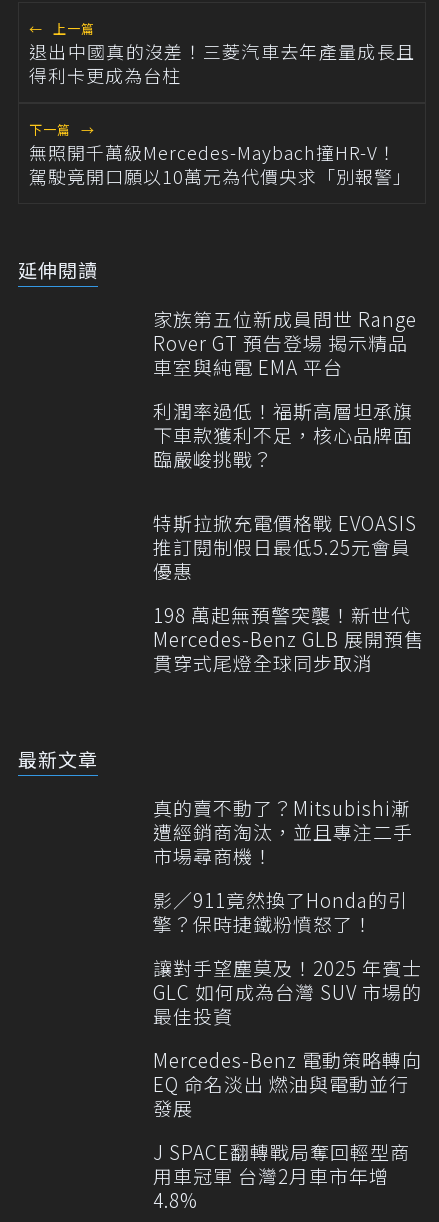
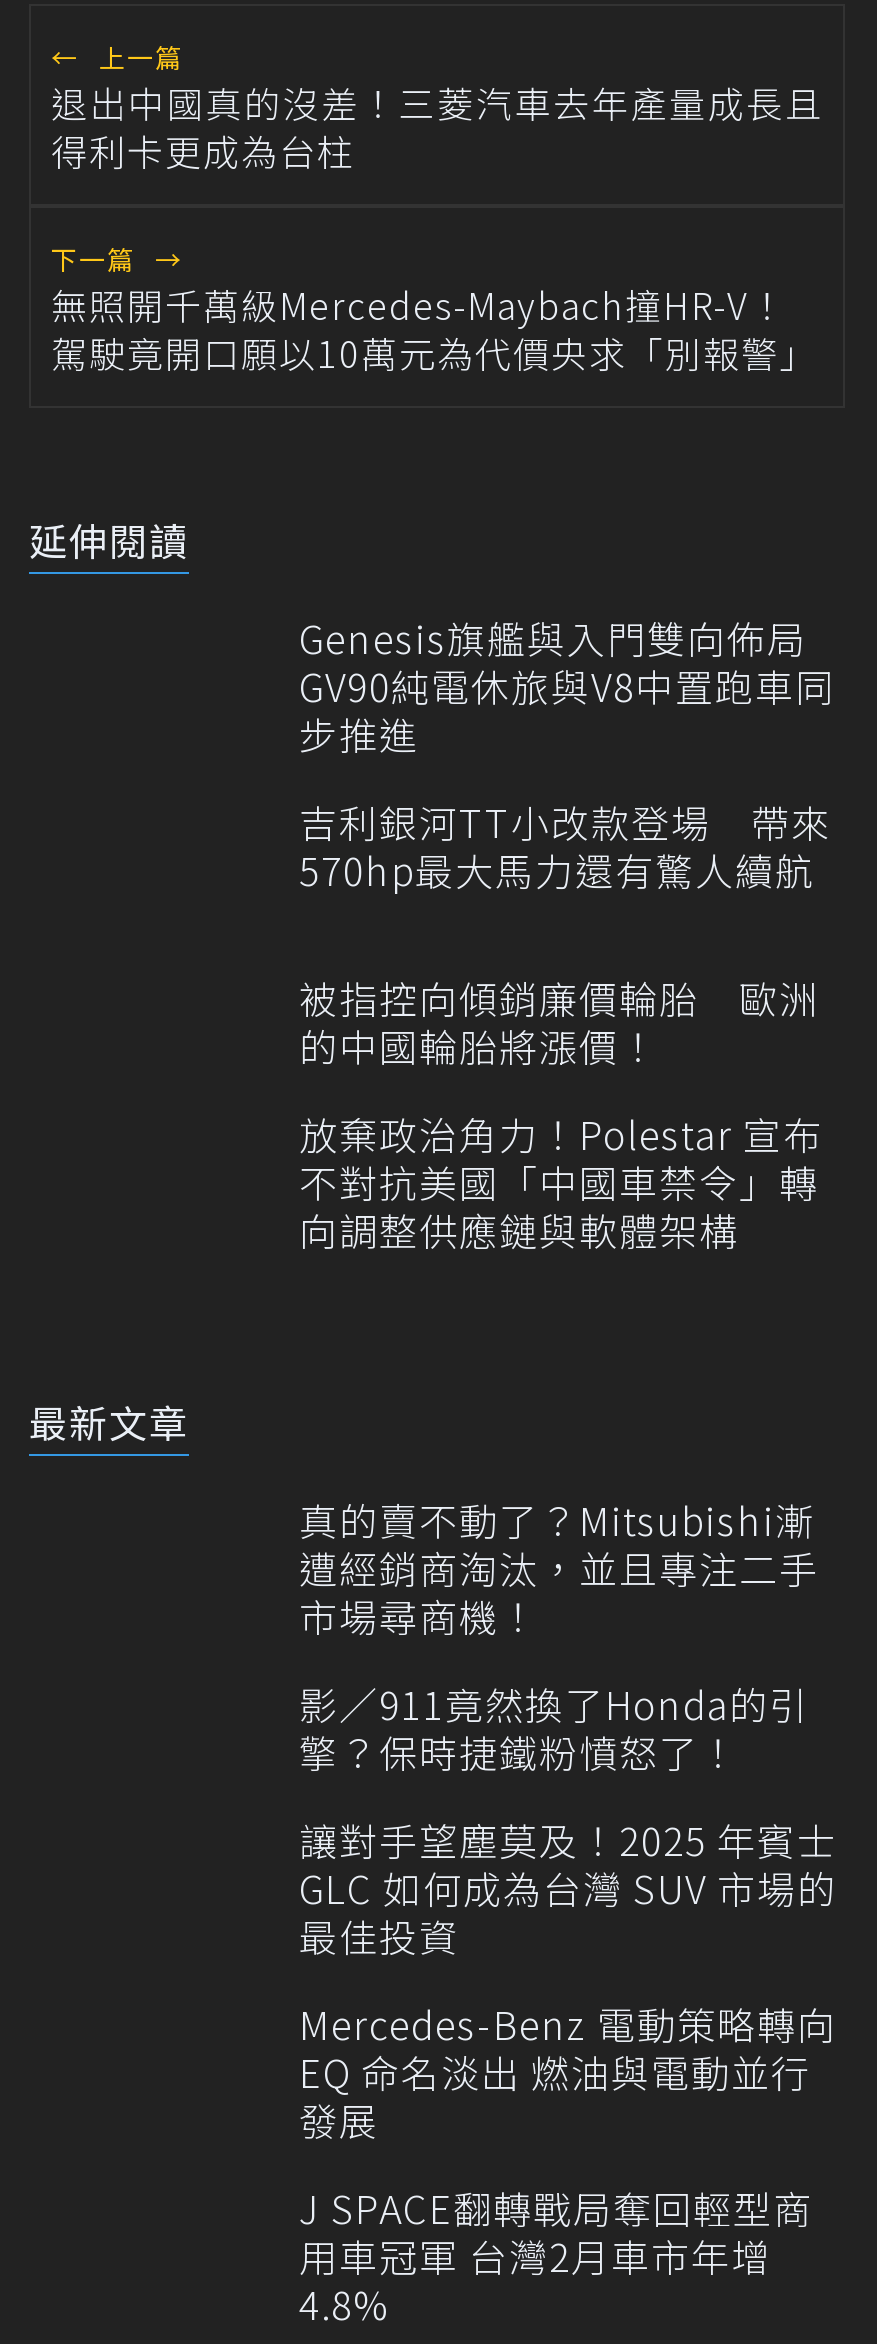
- 家族第五位新成員問世 Range
- Rover GT 預告登場 揭示精品
- 車室與純電 EMA 平台
+ Genesis旗艦與入門雙向佈局
+ GV90純電休旅與V8中置跑車同
+ 步推進

- 利潤率過低！福斯高層坦承旗
- 下車款獲利不足，核心品牌面
- 臨嚴峻挑戰？
+ 吉利銀河TT小改款登場 帶來
+ 570hp最大馬力還有驚人續航

- 特斯拉掀充電價格戰 EVOASIS
- 推訂閱制假日最低5.25元會員
- 優惠
+ 被指控向傾銷廉價輪胎 歐洲
+ 的中國輪胎將漲價！

- 198 萬起無預警突襲！新世代
- Mercedes-Benz GLB 展開預售
- 貫穿式尾燈全球同步取消
+ 放棄政治角力！Polestar 宣布
+ 不對抗美國「中國車禁令」轉
+ 向調整供應鏈與軟體架構
